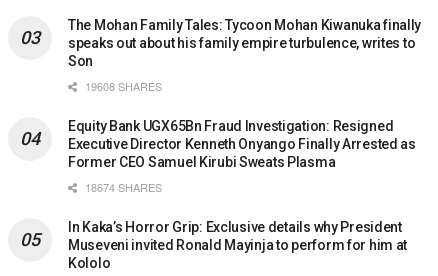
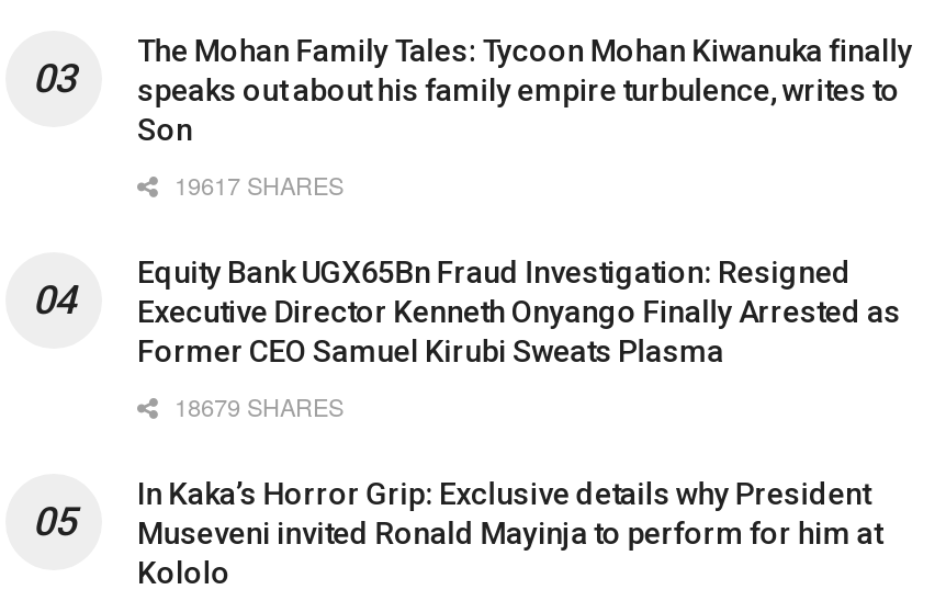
- 19608 SHARES
+ 19617 SHARES

- 18674 SHARES
+ 18679 SHARES
